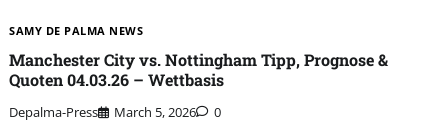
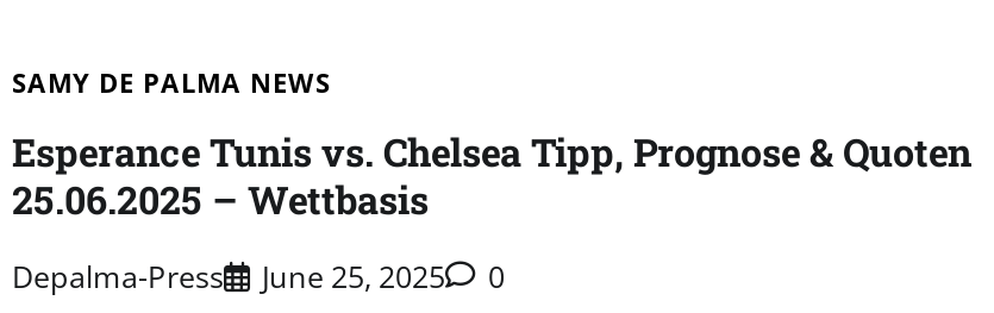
- Manchester City vs. Nottingham Tipp, Prognose &
- Quoten 04.03.26 – Wettbasis
+ Esperance Tunis vs. Chelsea Tipp, Prognose & Quoten
+ 25.06.2025 – Wettbasis

- Depalma-Press March 5, 2026 0
+ Depalma-Press June 25, 2025 0
